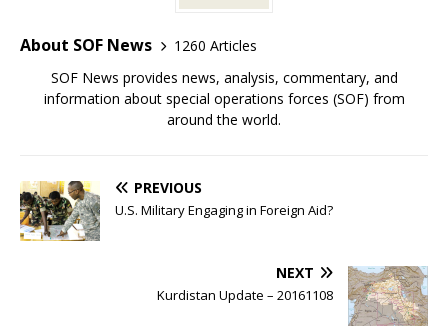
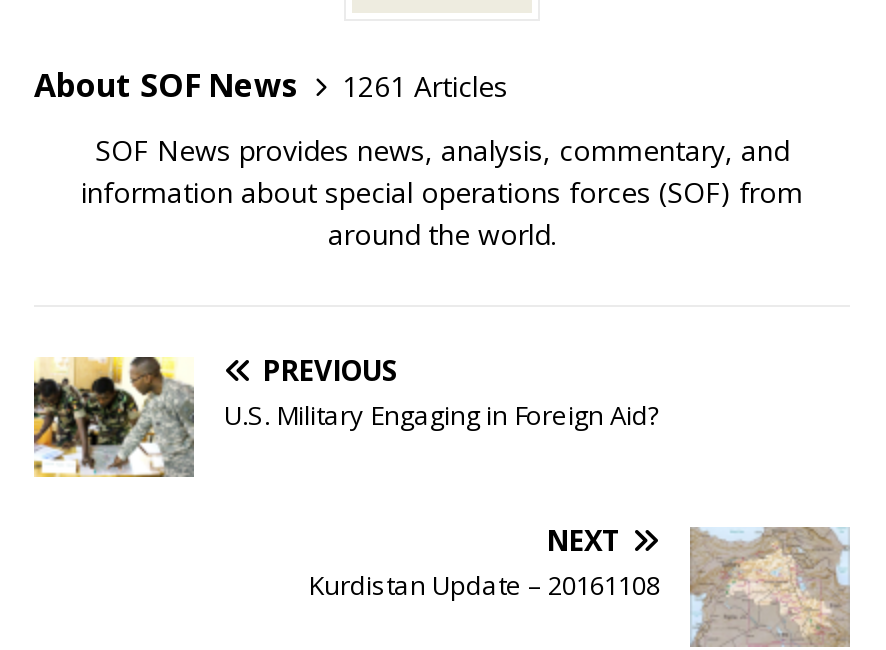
- About SOF News 1260 Articles
+ About SOF News 1261 Articles
